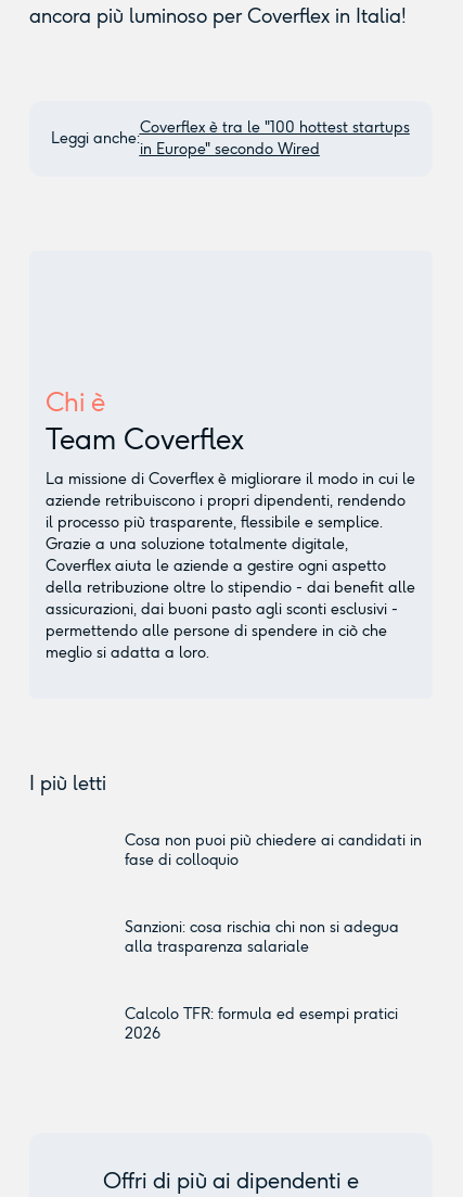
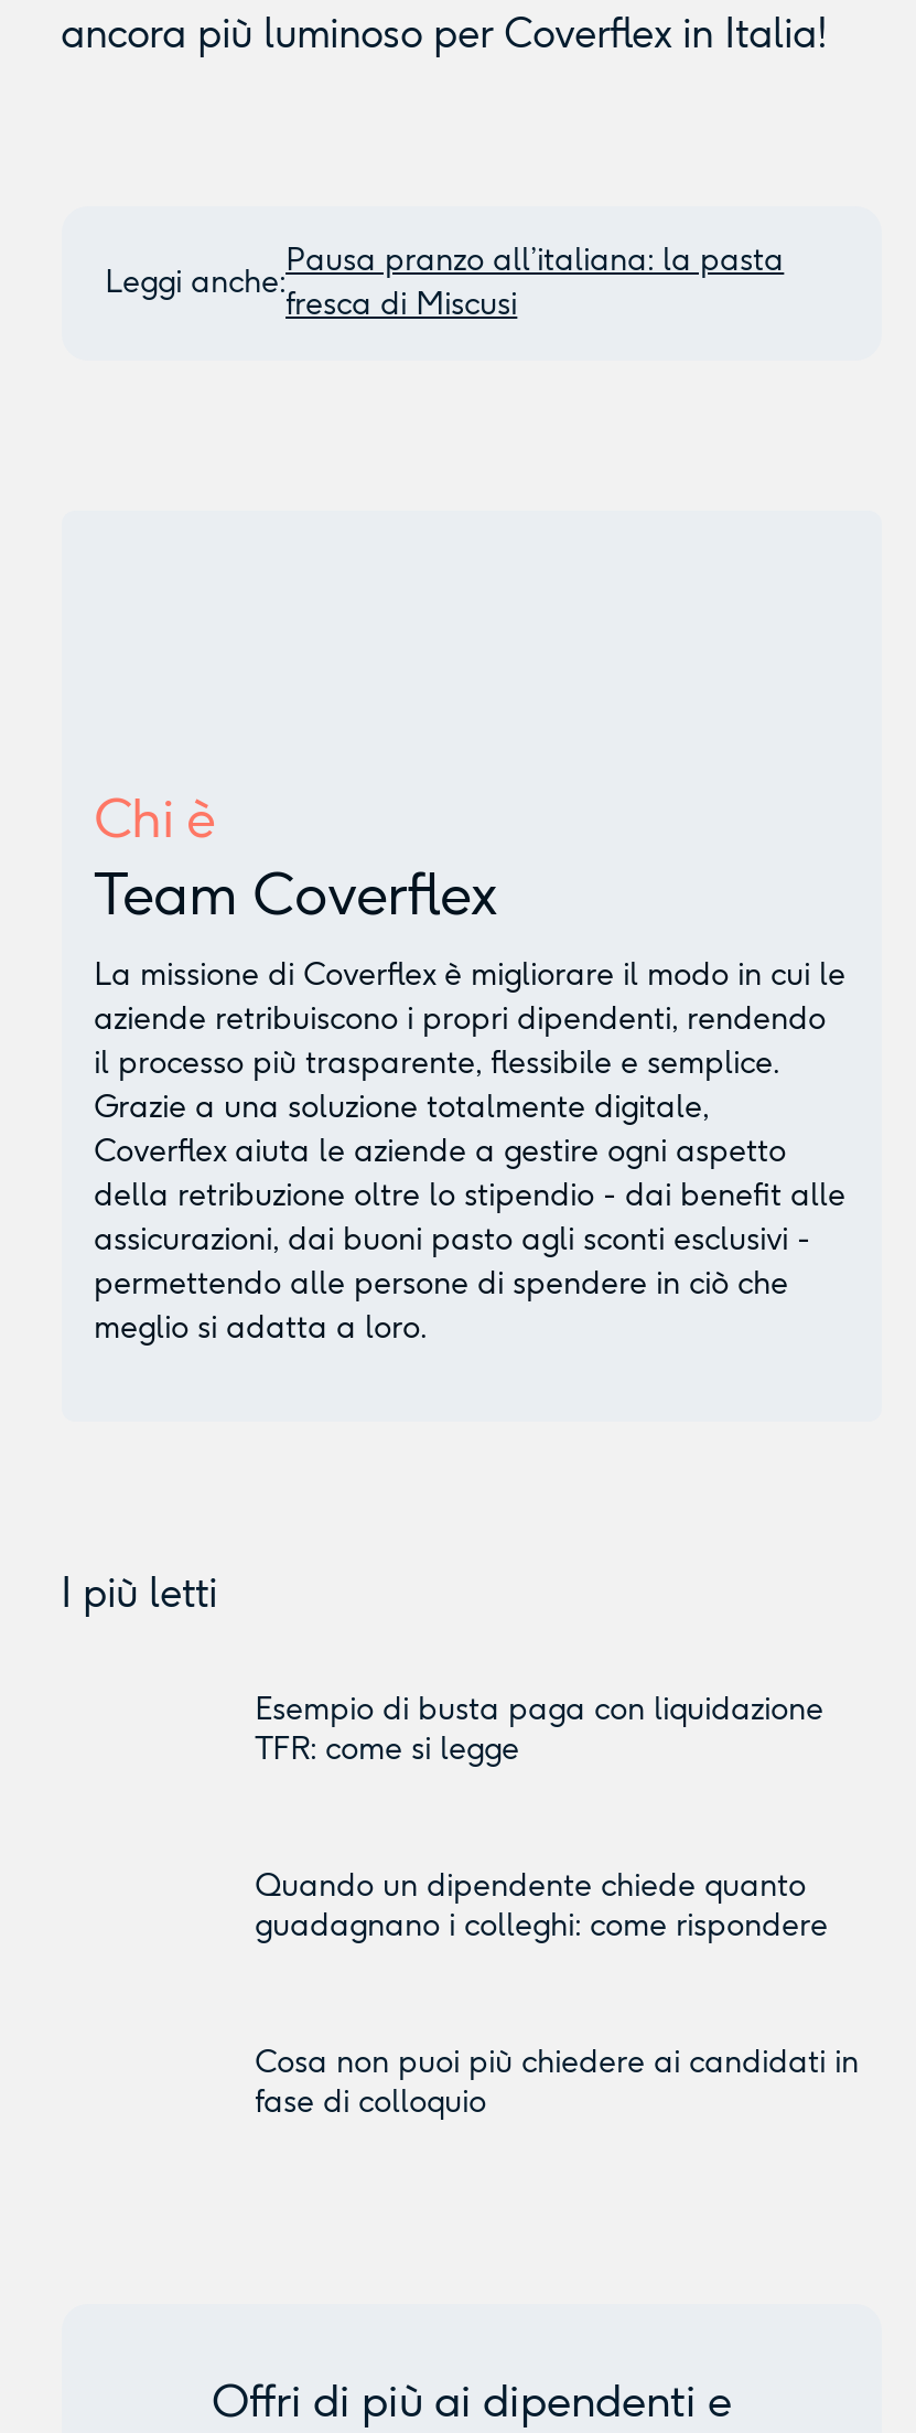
- Coverflex è tra le "100 hottest startups
- in Europe" secondo Wired
+ Pausa pranzo all’italiana: la pasta
+ fresca di Miscusi

+ Esempio di busta paga con liquidazione
+ TFR: come si legge

+ Quando un dipendente chiede quanto
+ guadagnano i colleghi: come rispondere

moved down: Cosa non puoi più chiedere ai candidati in | fase di colloquio

- Sanzioni: cosa rischia chi non si adegua
- alla trasparenza salariale

- Calcolo TFR: formula ed esempi pratici
- 2026
